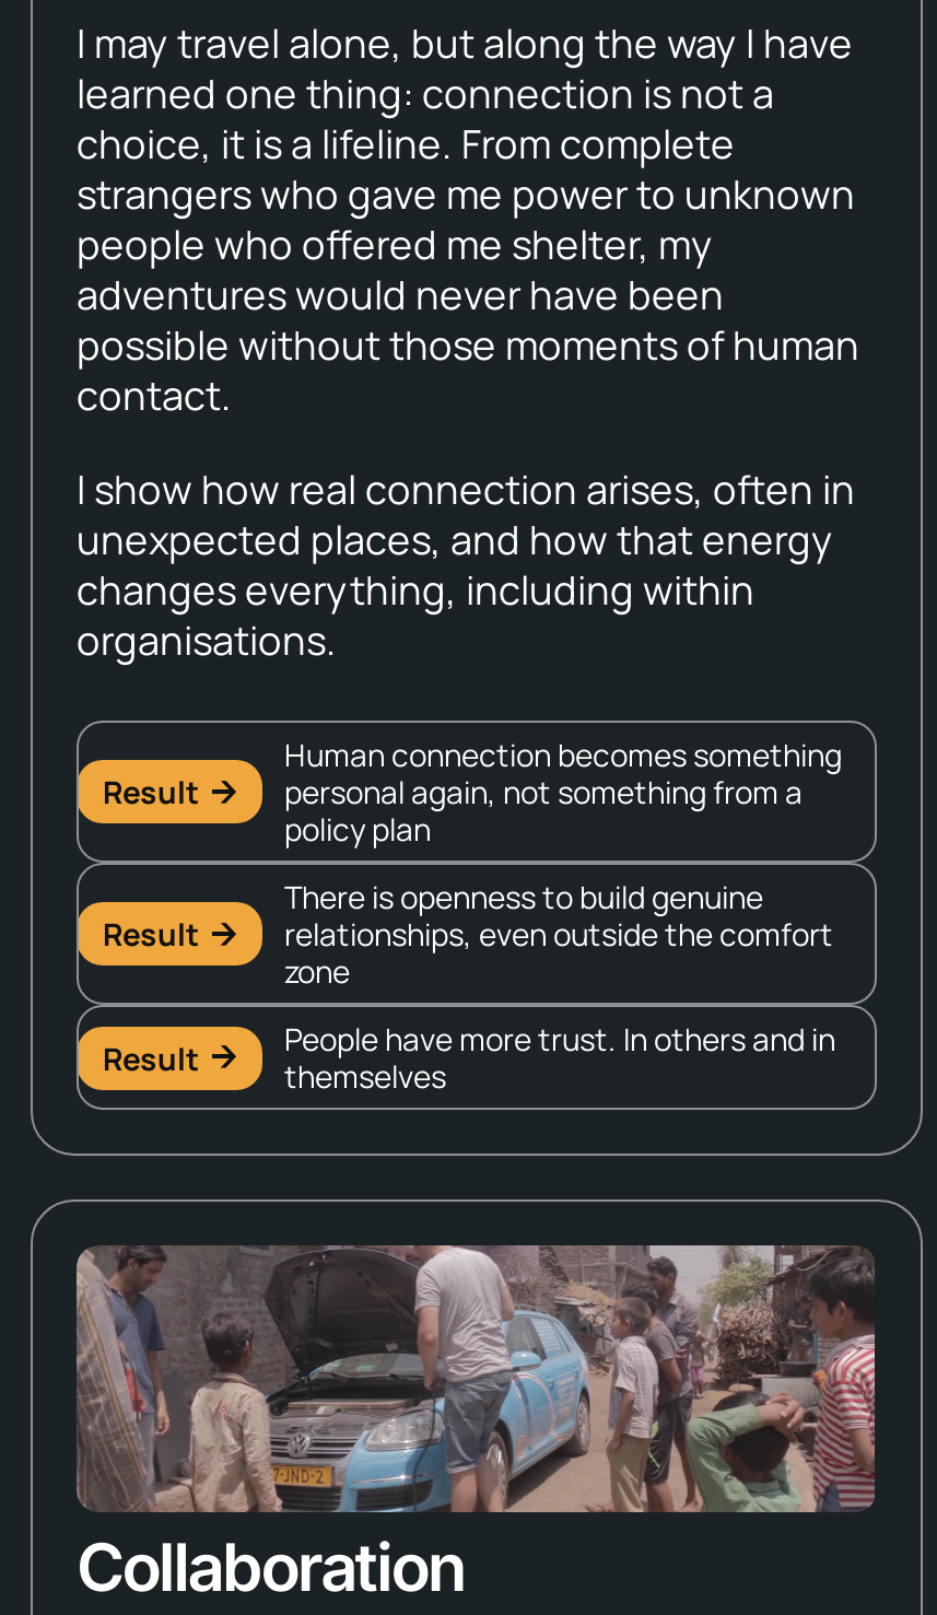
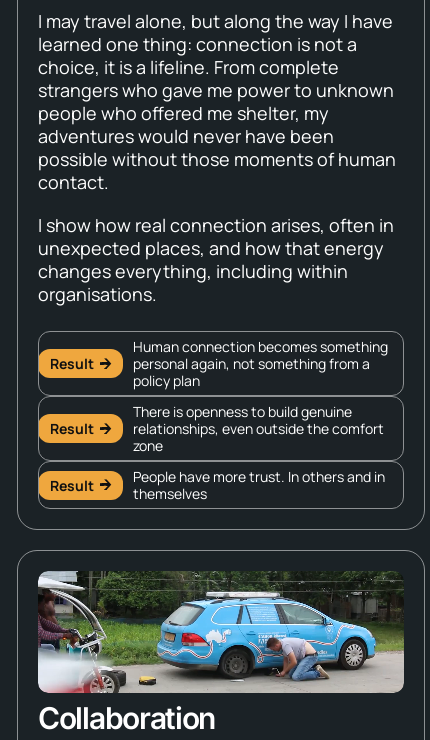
- [image]
+ [image]
